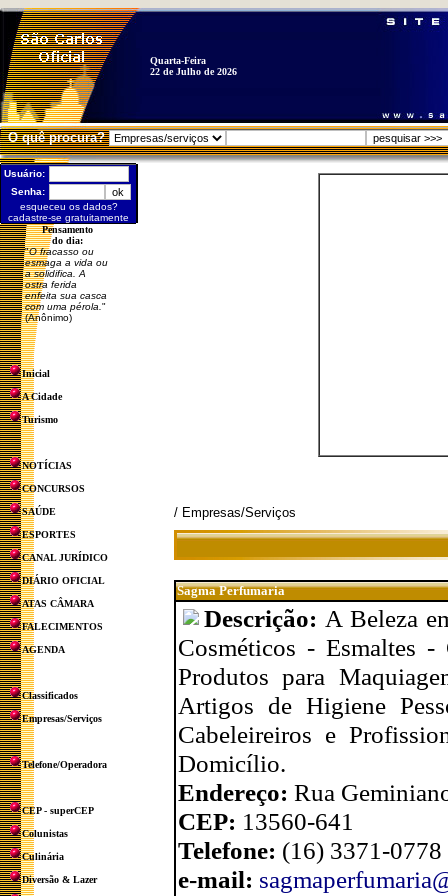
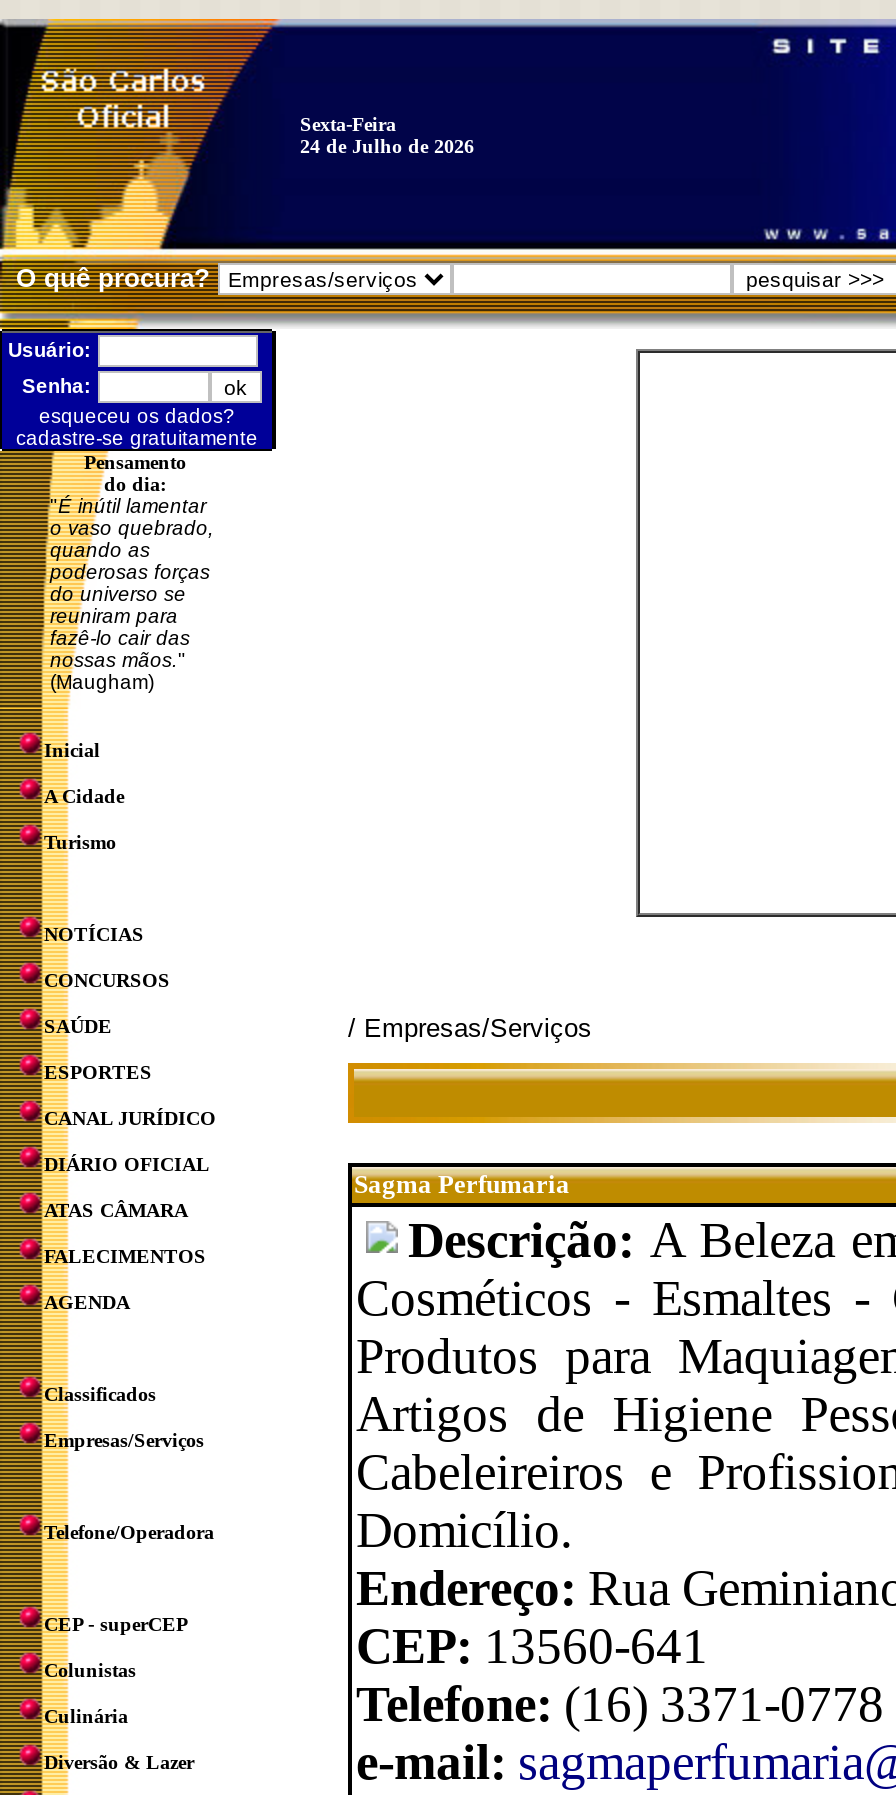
- Quarta-Feira
- 22 de Julho de 2026
+ Sexta-Feira
+ 24 de Julho de 2026

- "O fracasso ou
- esmaga a vida ou
- a solidifica. A
- ostra ferida
- enfeita sua casca
- com uma pérola."
- (Anônimo)
+ "É inútil lamentar
+ o vaso quebrado,
+ quando as
+ poderosas forças
+ do universo se
+ reuniram para
+ fazê-lo cair das
+ nossas mãos. "
+ (Maugham)
